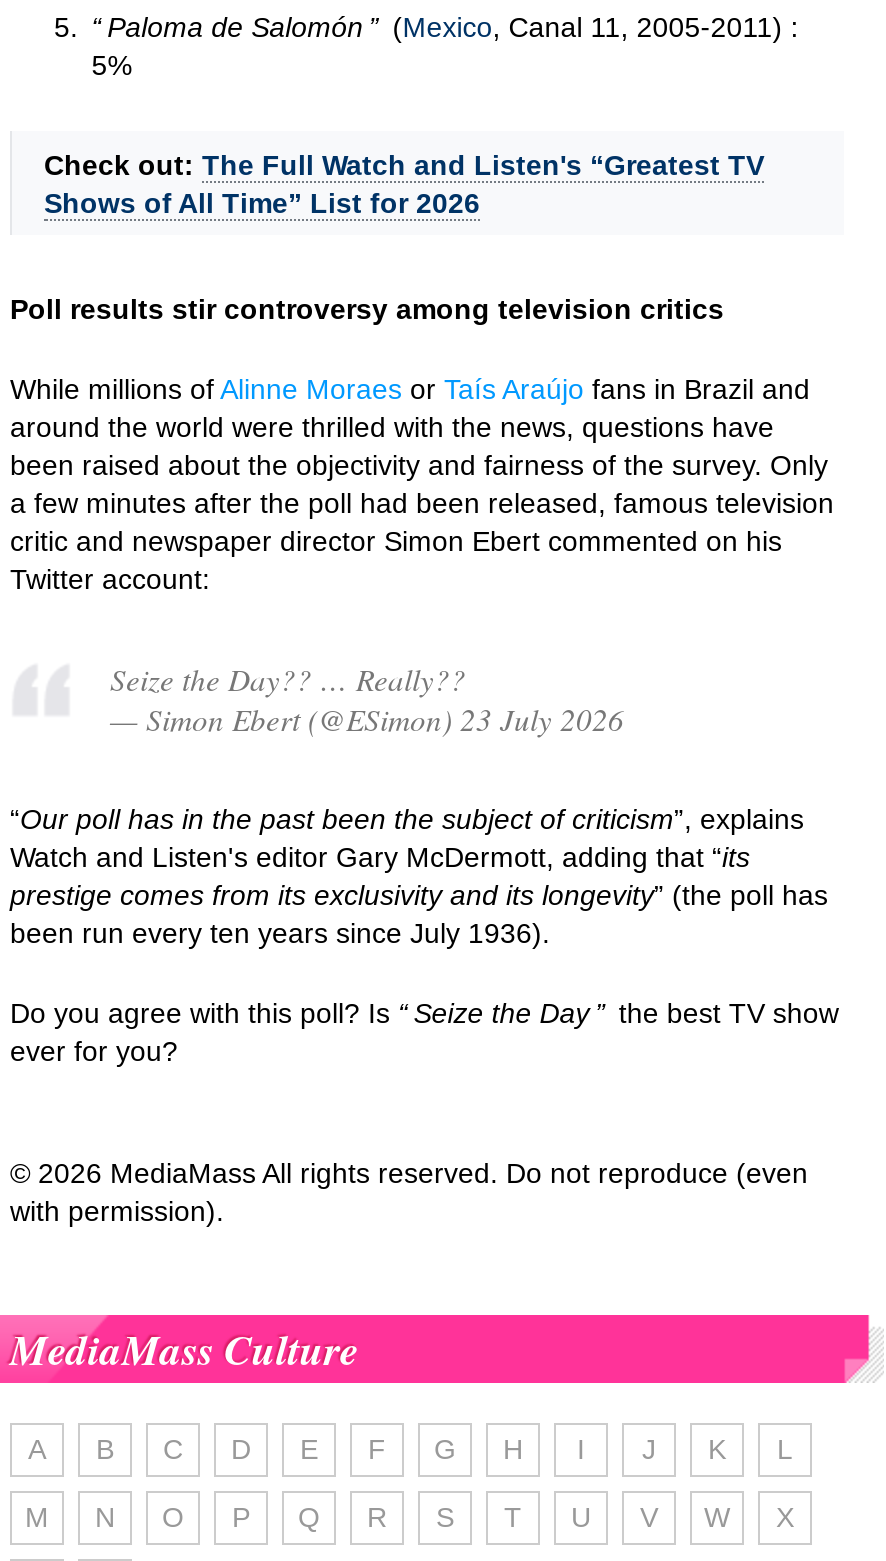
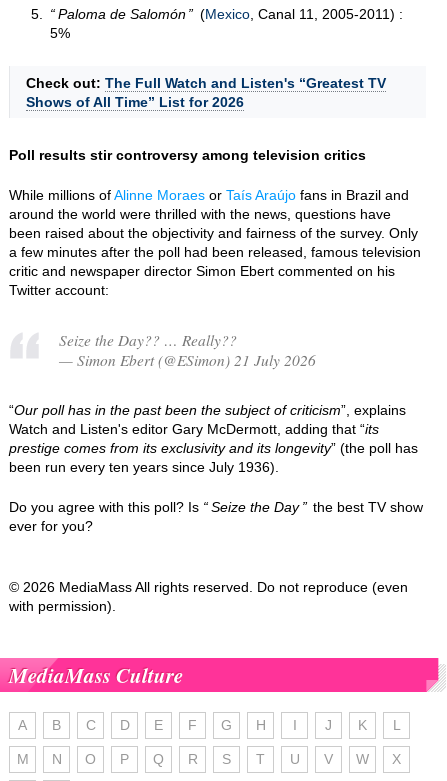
- — Simon Ebert (@ESimon) 23 July 2026
+ — Simon Ebert (@ESimon) 21 July 2026
